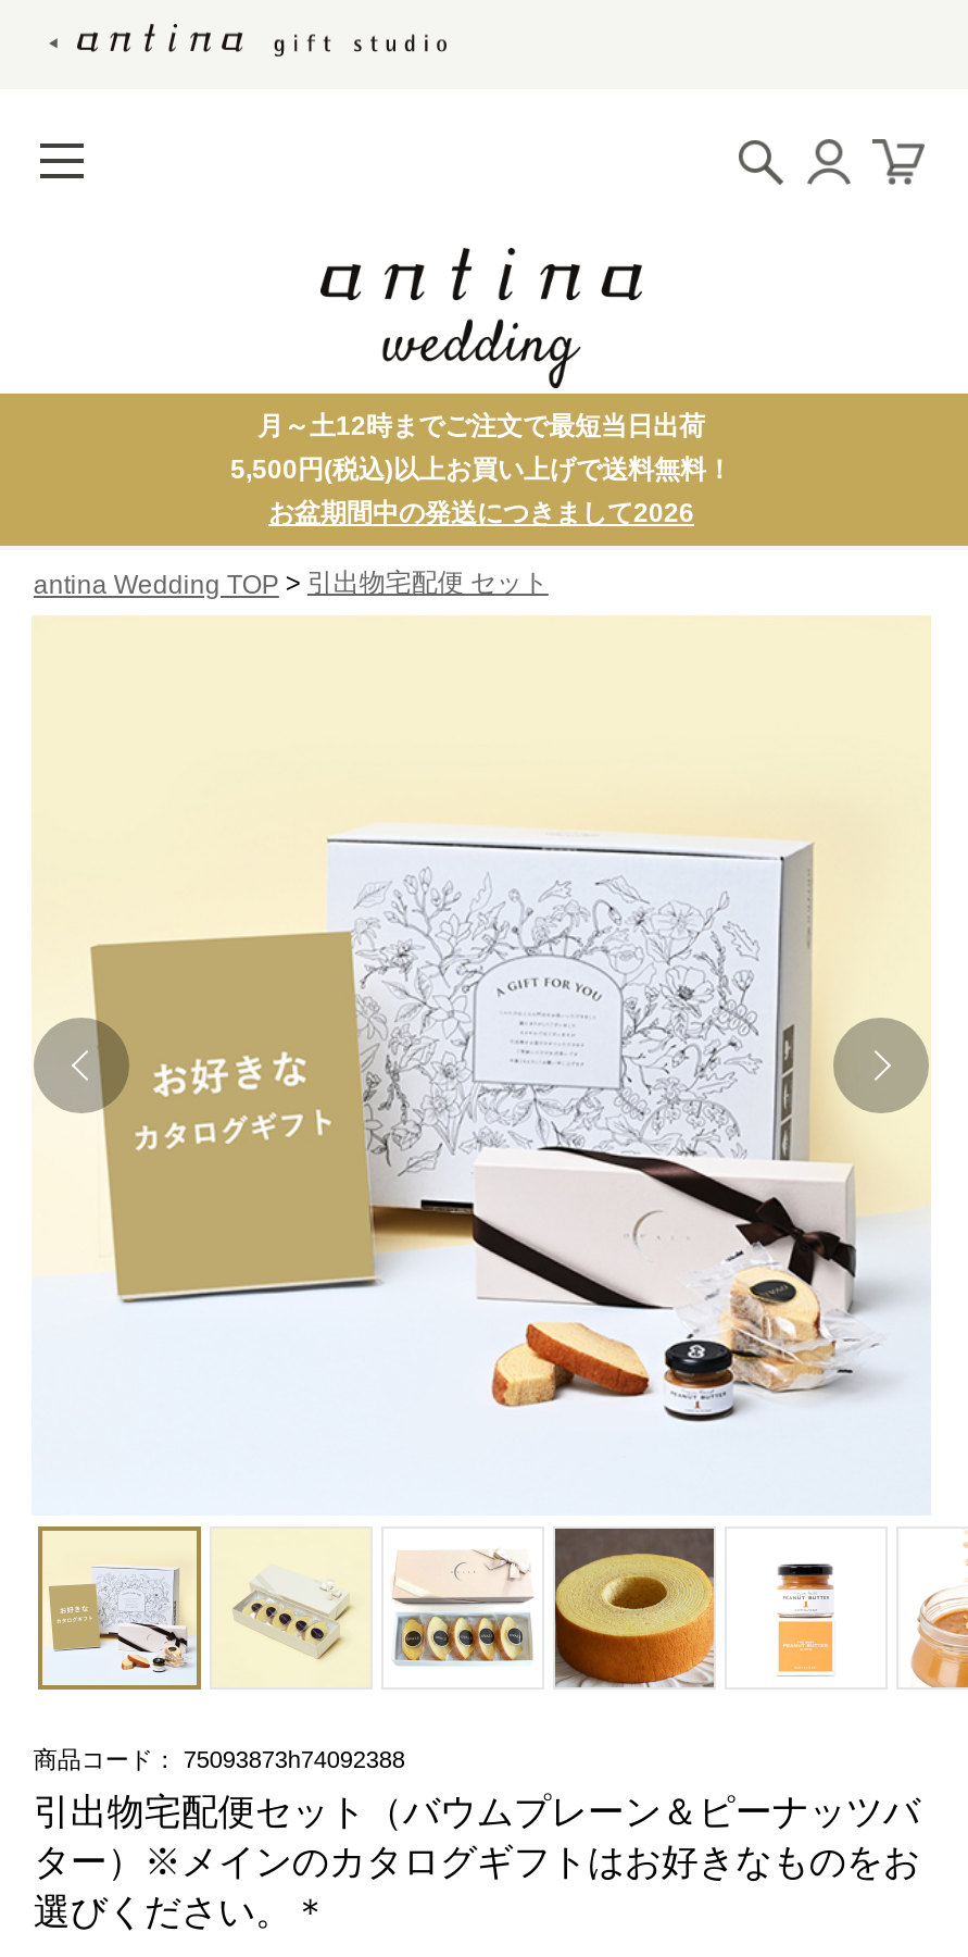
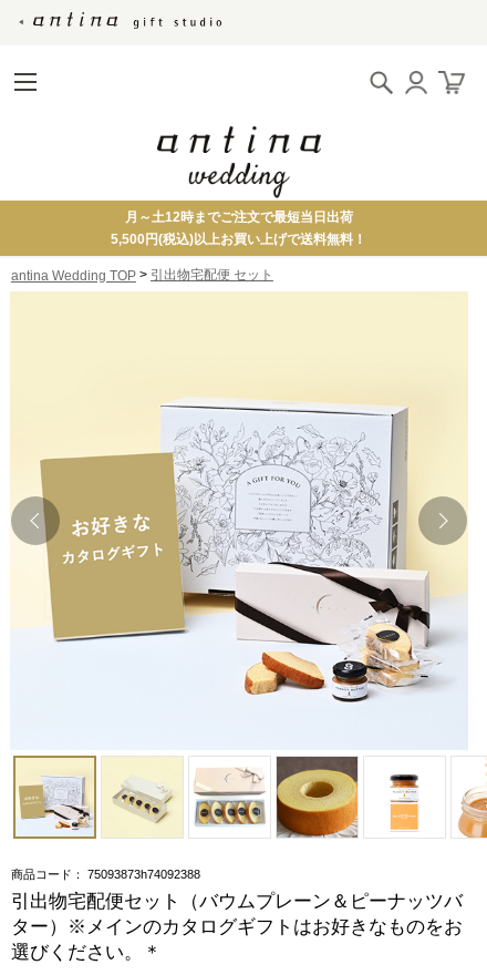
- お盆期間中の発送につきまして2026
